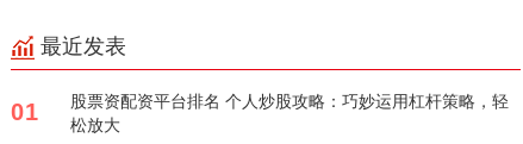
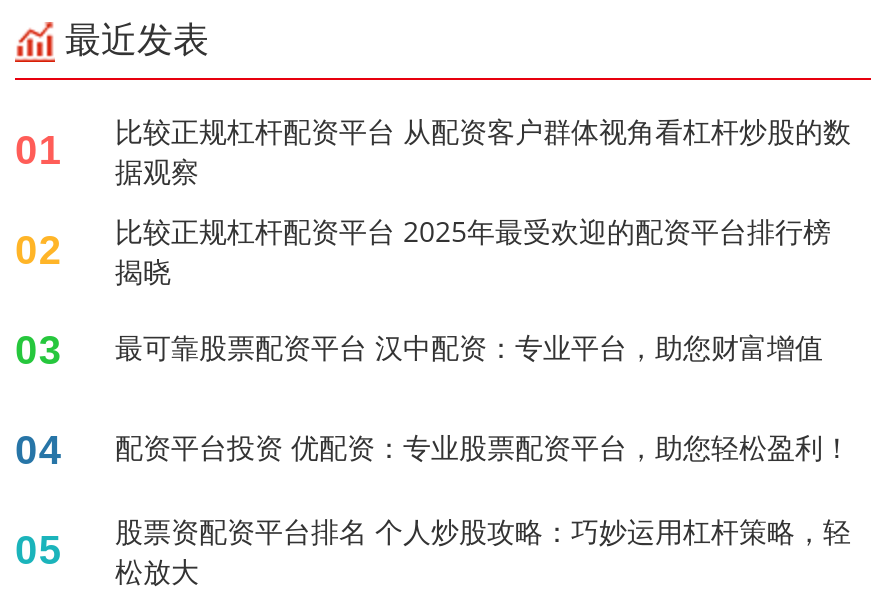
+ 比较正规杠杆配资平台 从配资客户群体视角看杠杆炒股的数
+ 据观察
+ 02
+ 比较正规杠杆配资平台 2025年最受欢迎的配资平台排行榜
+ 揭晓
+ 03
+ 最可靠股票配资平台 汉中配资：专业平台，助您财富增值
+ 04
+ 配资平台投资 优配资：专业股票配资平台，助您轻松盈利！
+ 05
